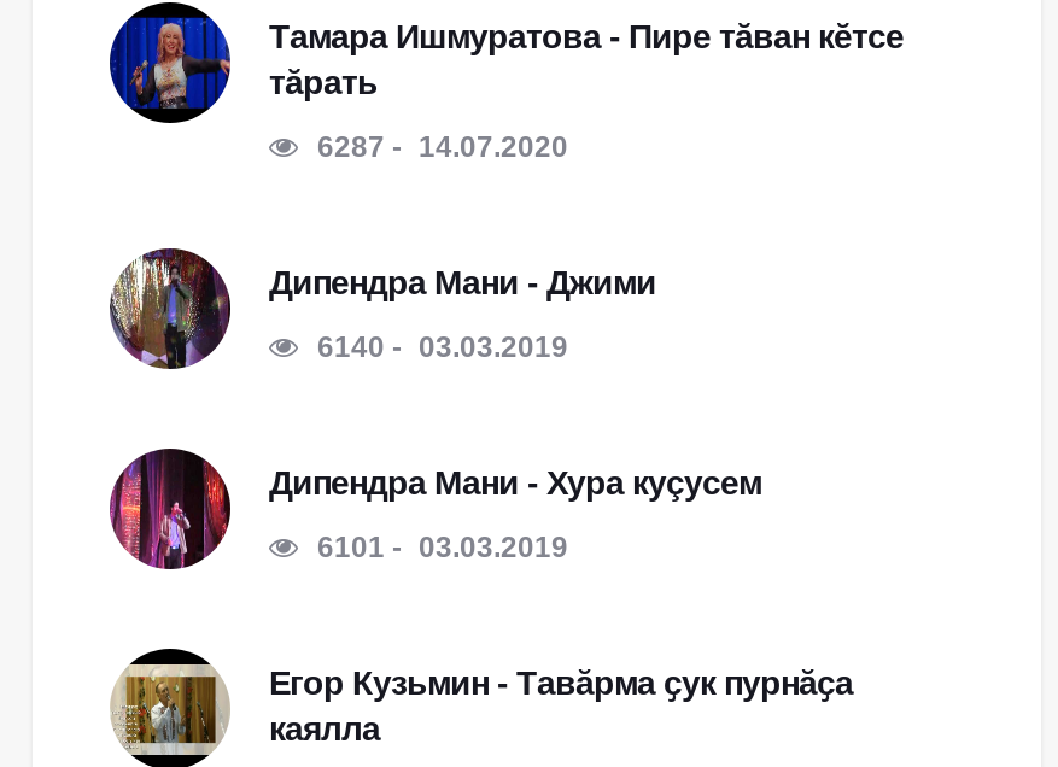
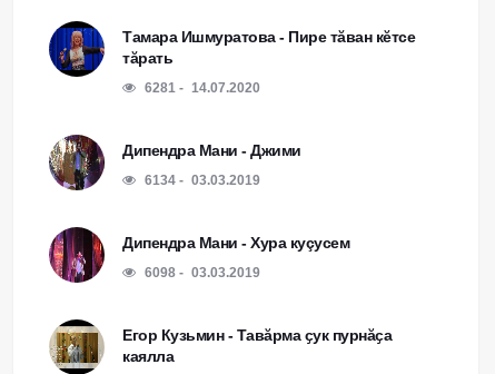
- 6287 14.07.2020
+ 6281 14.07.2020

- 6140 03.03.2019
+ 6134 03.03.2019

- 6101 03.03.2019
+ 6098 03.03.2019
